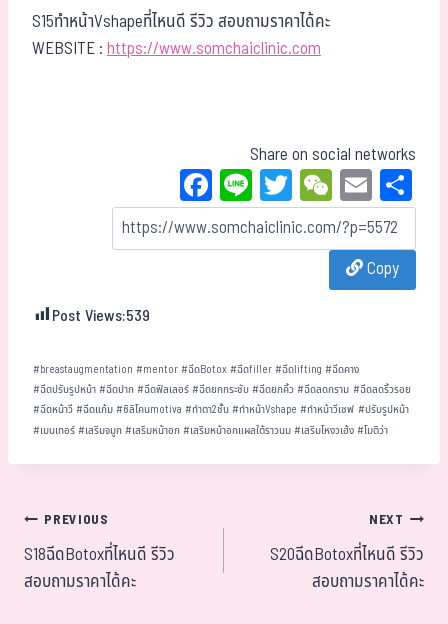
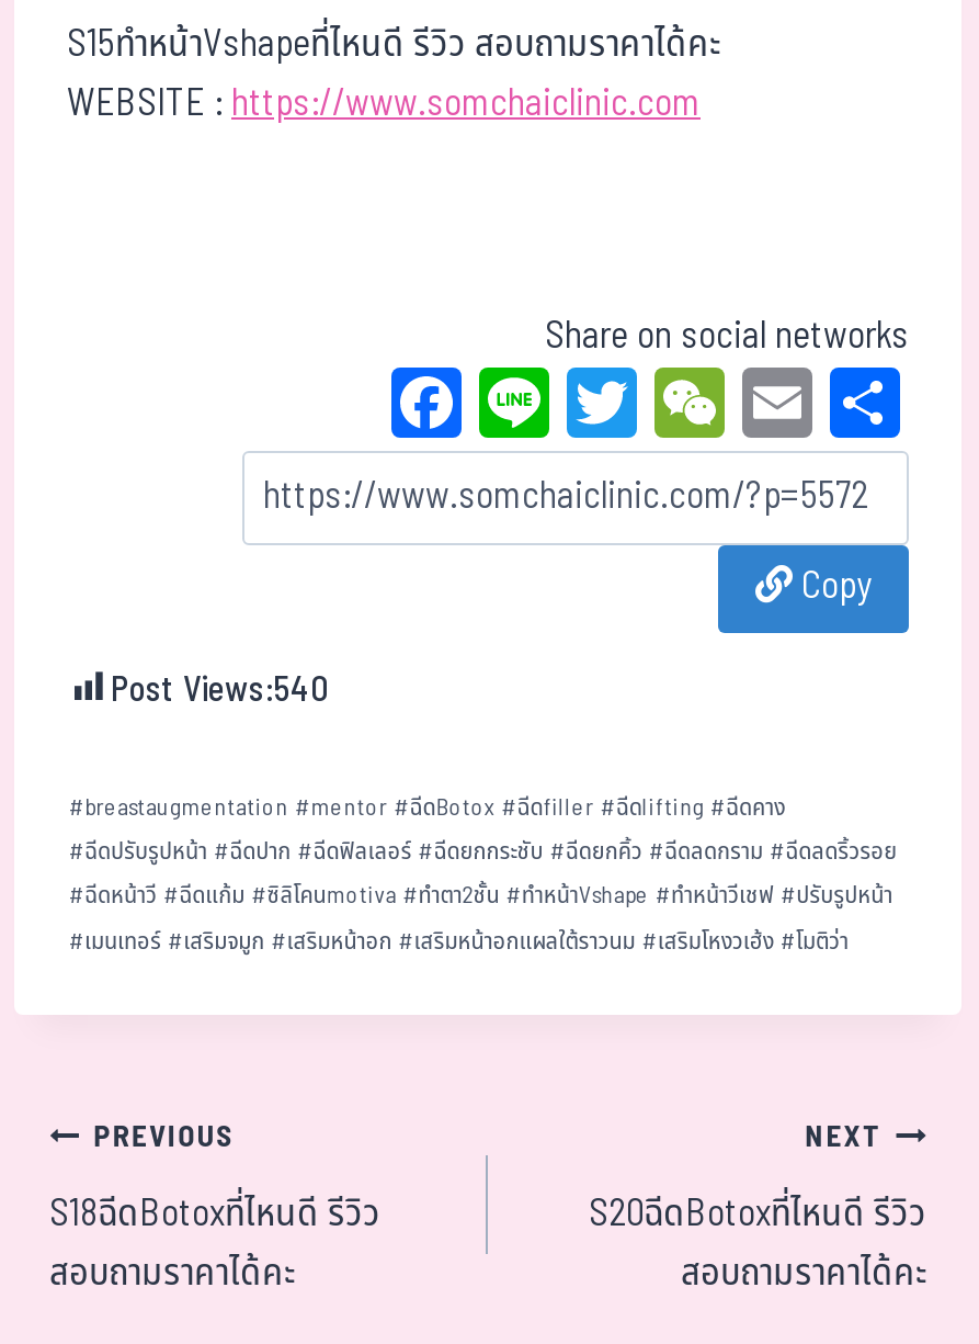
- Post Views:539
+ Post Views:540
